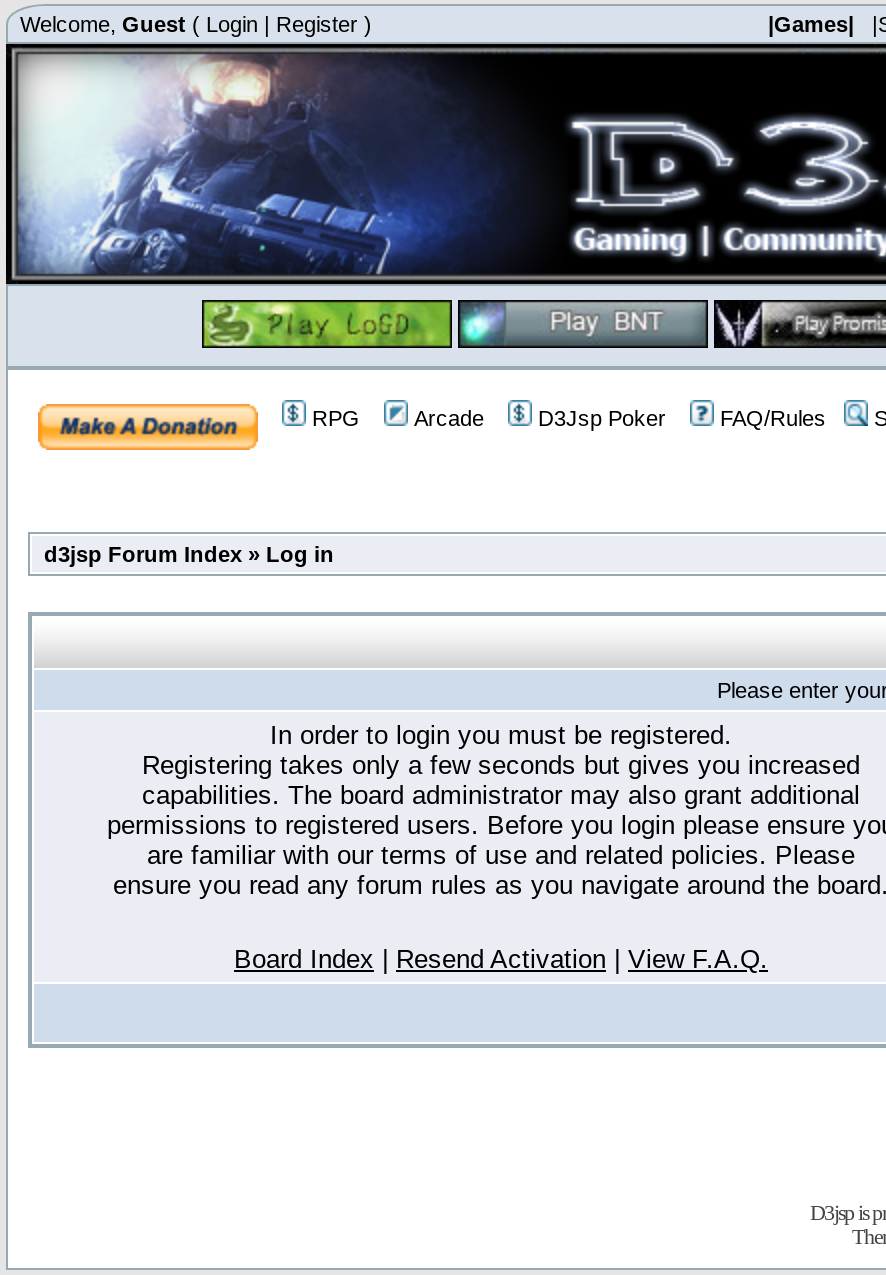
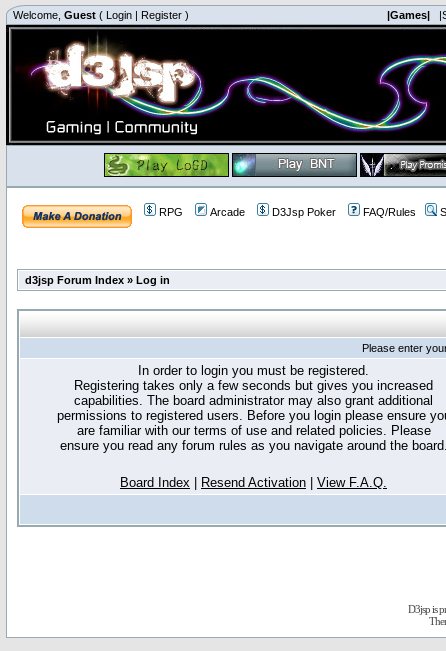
- [image]
+ [image]
